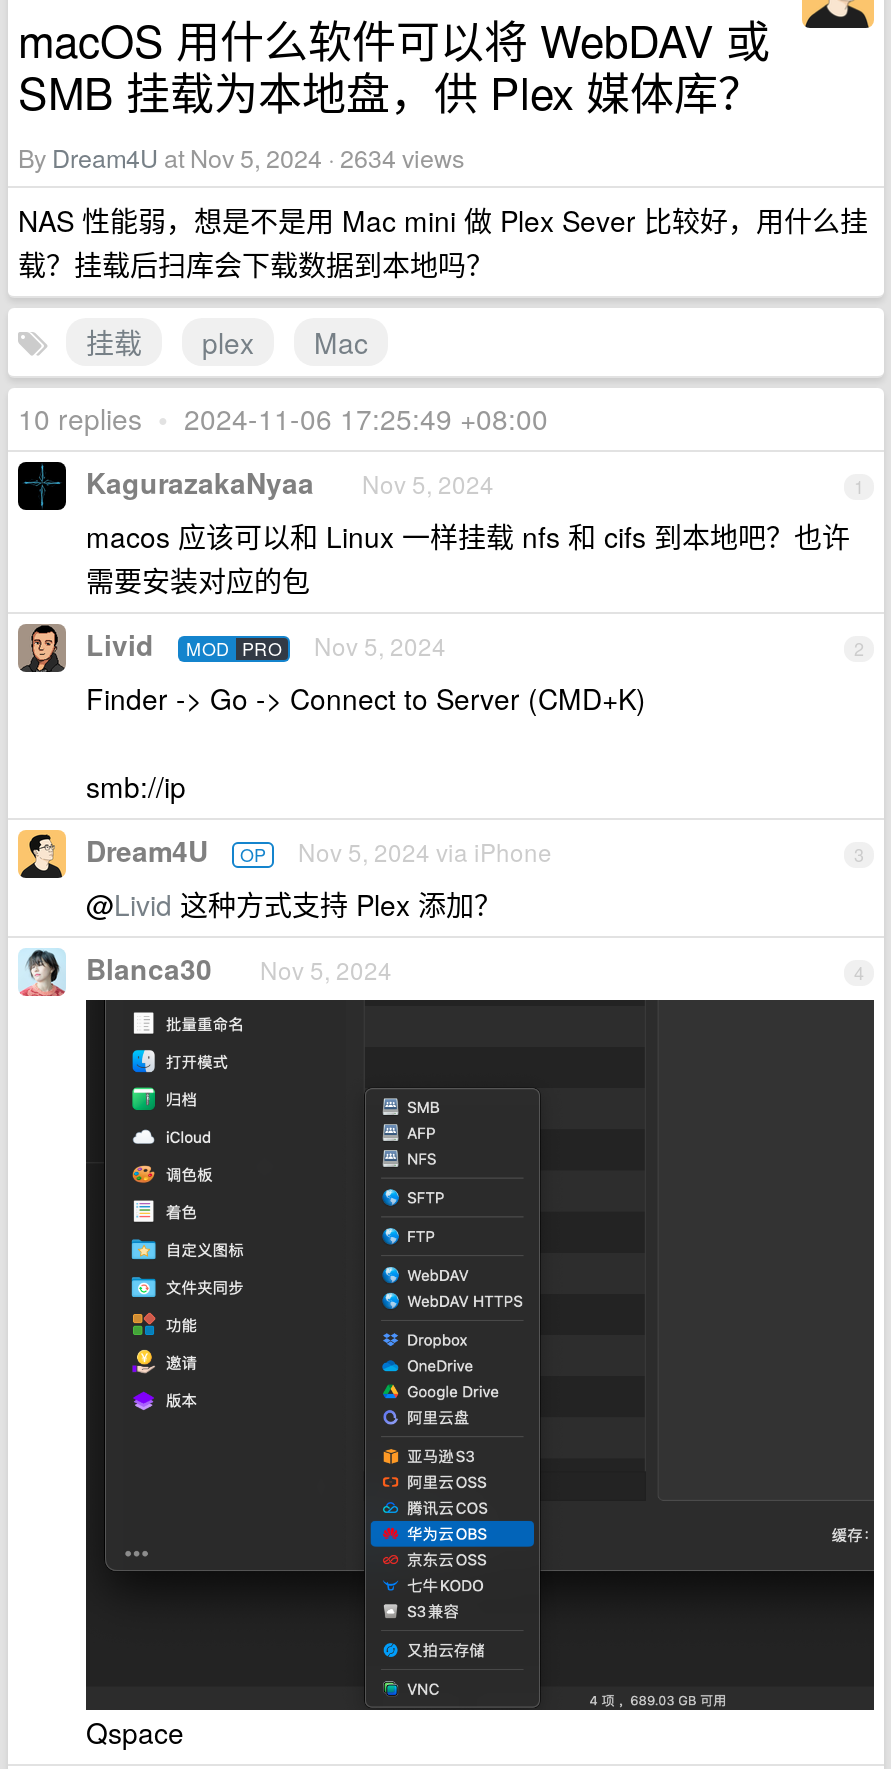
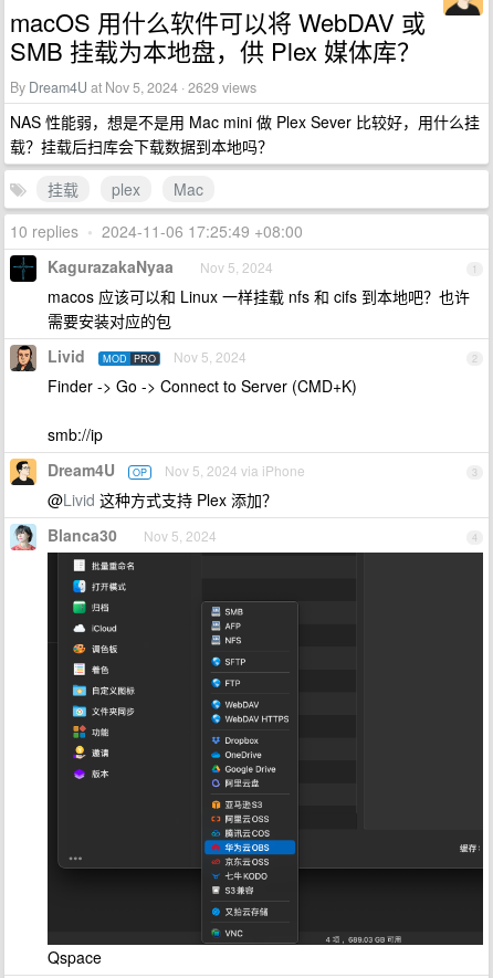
- By Dream4U at Nov 5, 2024 · 2634 views
+ By Dream4U at Nov 5, 2024 · 2629 views
